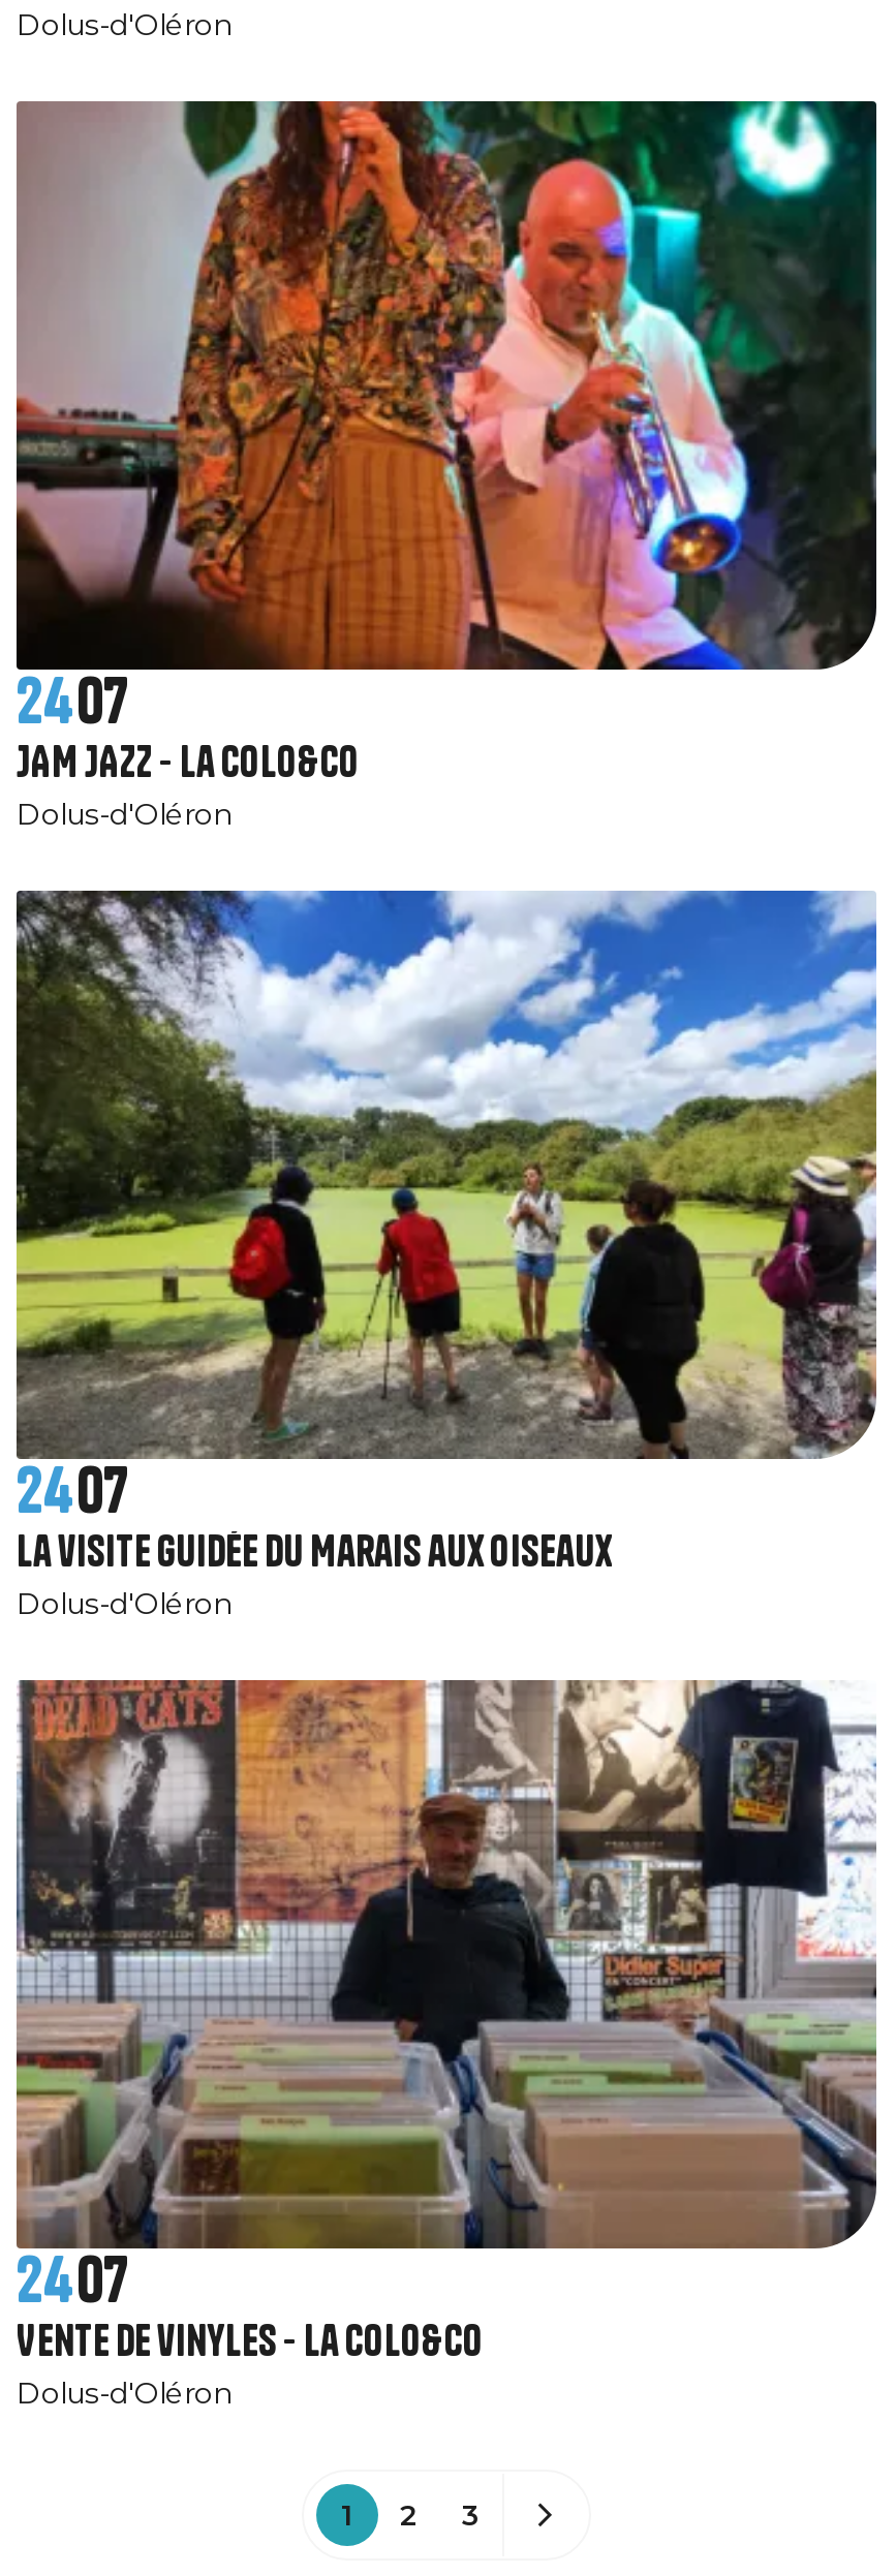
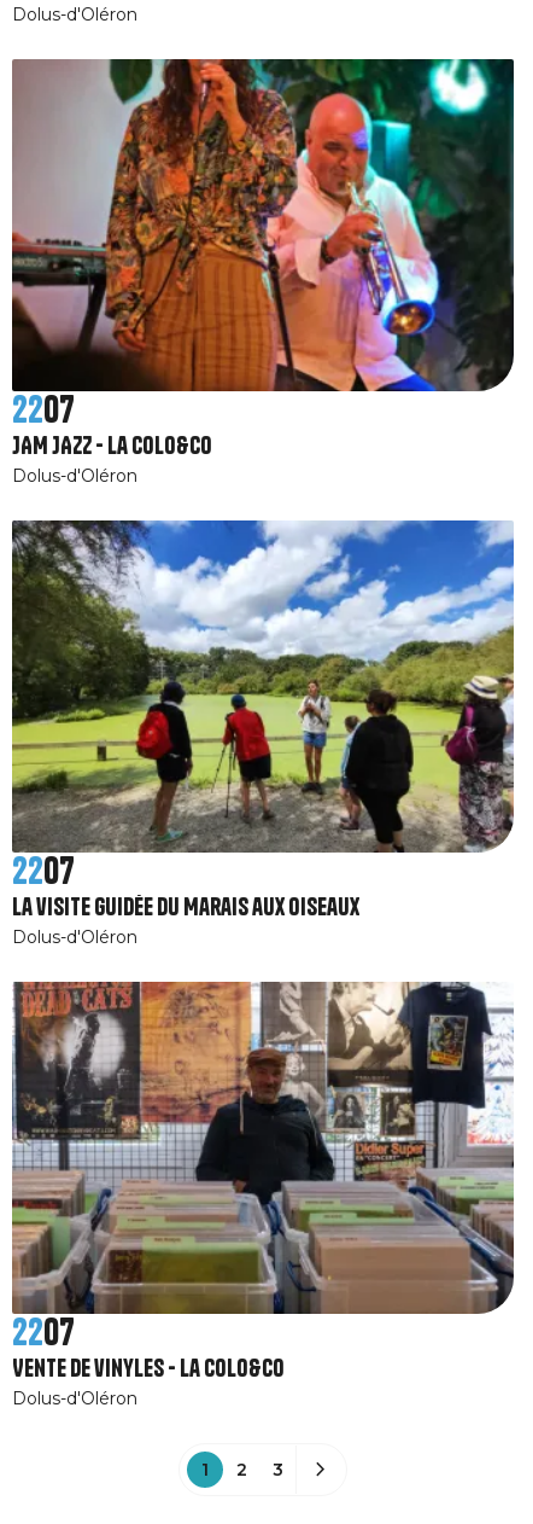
- 2407
+ 2207

- 2407
+ 2207

- 2407
+ 2207
